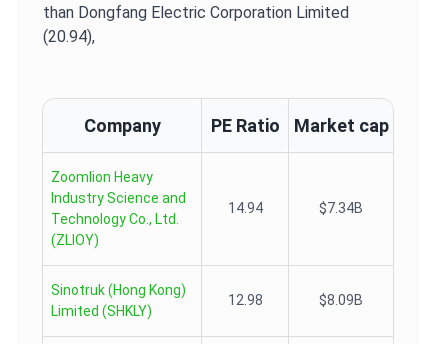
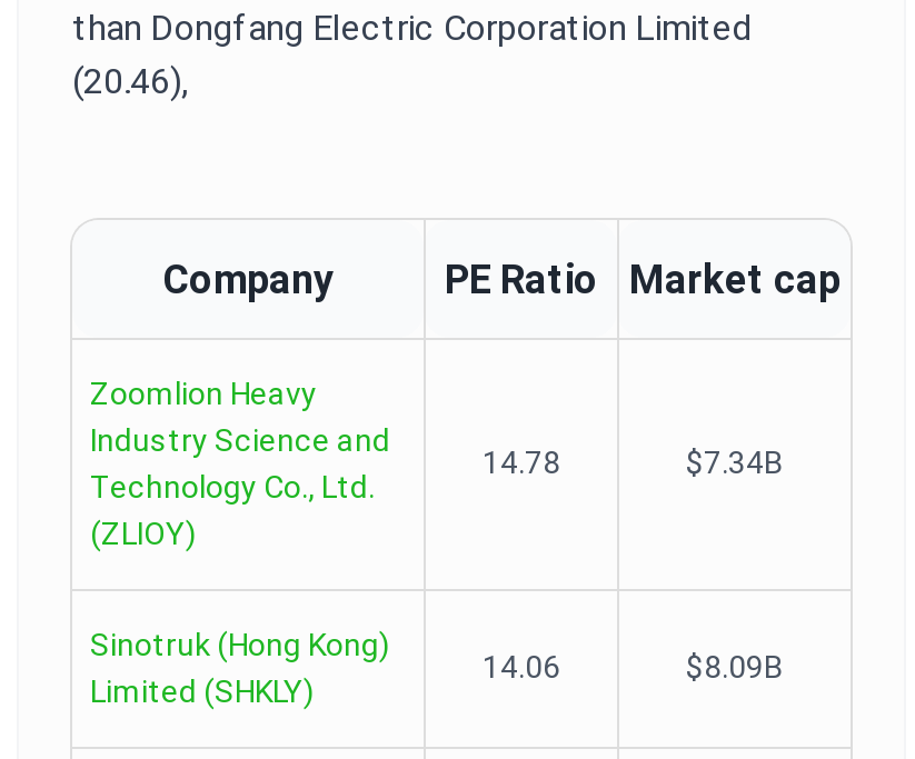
- (20.94),
+ (20.46),

- 14.94
+ 14.78

- 12.98
+ 14.06
